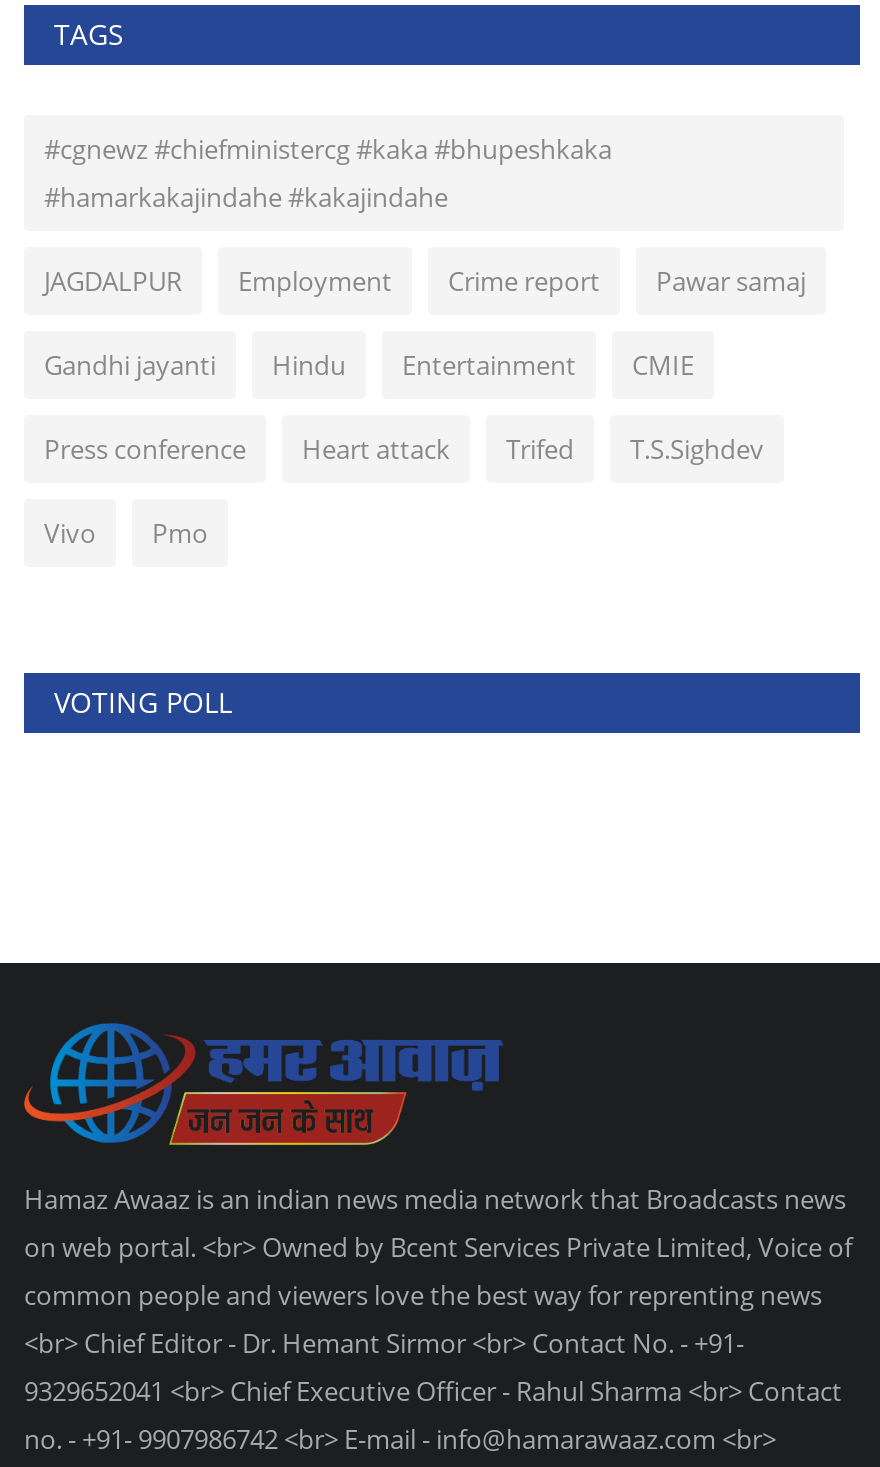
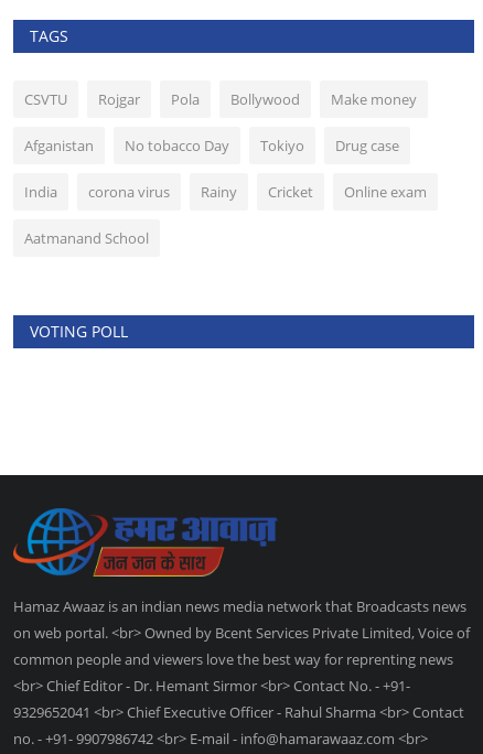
- #cgnewz #chiefministercg #kaka #bhupeshkaka
- #hamarkakajindahe #kakajindahe
- JAGDALPUR
- Employment
- Crime report
- Pawar samaj
- Gandhi jayanti
- Hindu
- Entertainment
- CMIE
- Press conference
- Heart attack
- Trifed
- T.S.Sighdev
- Vivo
- Pmo
+ CSVTU
+ Rojgar
+ Pola
+ Bollywood
+ Make money
+ Afganistan
+ No tobacco Day
+ Tokiyo
+ Drug case
+ India
+ corona virus
+ Rainy
+ Cricket
+ Online exam
+ Aatmanand School
